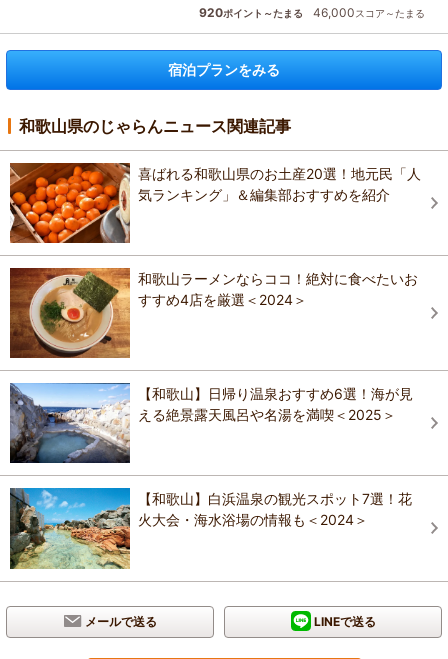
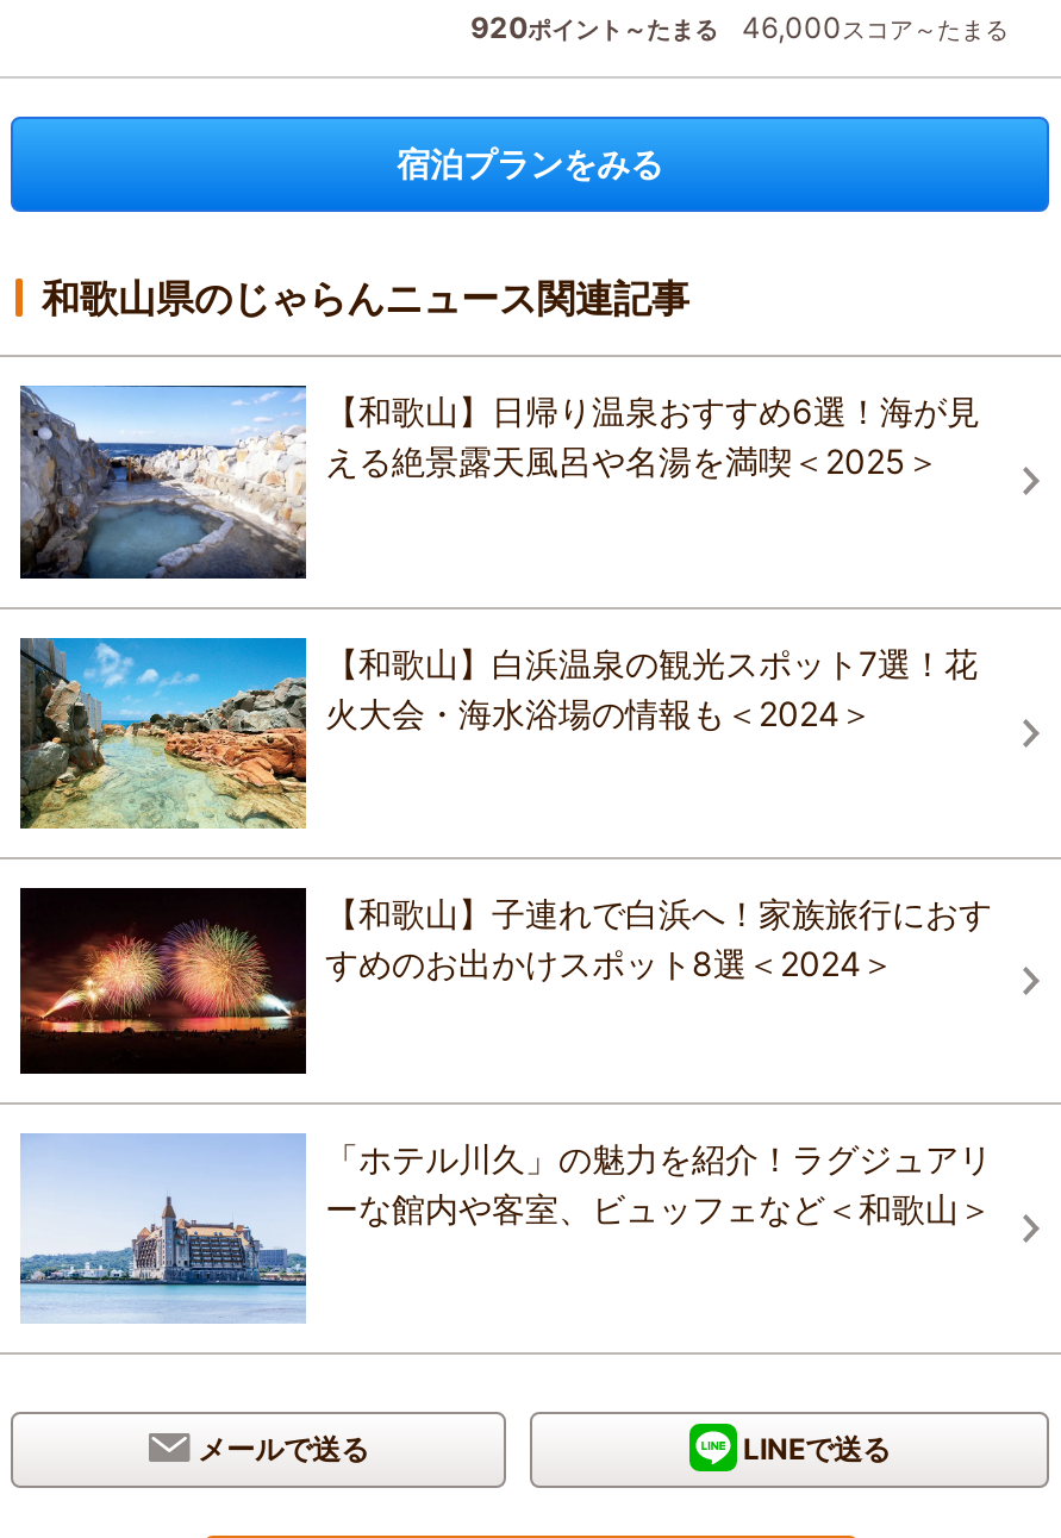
- [image]
- 喜ばれる和歌山県のお土産20選！地元民「人
- 気ランキング」＆編集部おすすめを紹介

- [image]
- 和歌山ラーメンならココ！絶対に食べたいお
- すすめ4店を厳選＜2024＞

moved up: [image] | 【和歌山】日帰り温泉おすすめ6選！海が見 | える絶景露天風呂や名湯を満喫＜2025＞ | 【和歌山】白浜温泉の観光スポット7選！花 | 火大会・海水浴場の情報も＜2024＞

moved up: [image]

+ [image]
+ 【和歌山】子連れで白浜へ！家族旅行におす
+ すめのお出かけスポット8選＜2024＞

+ [image]
+ 「ホテル川久」の魅力を紹介！ラグジュアリ
+ ーな館内や客室、ビュッフェなど＜和歌山＞
